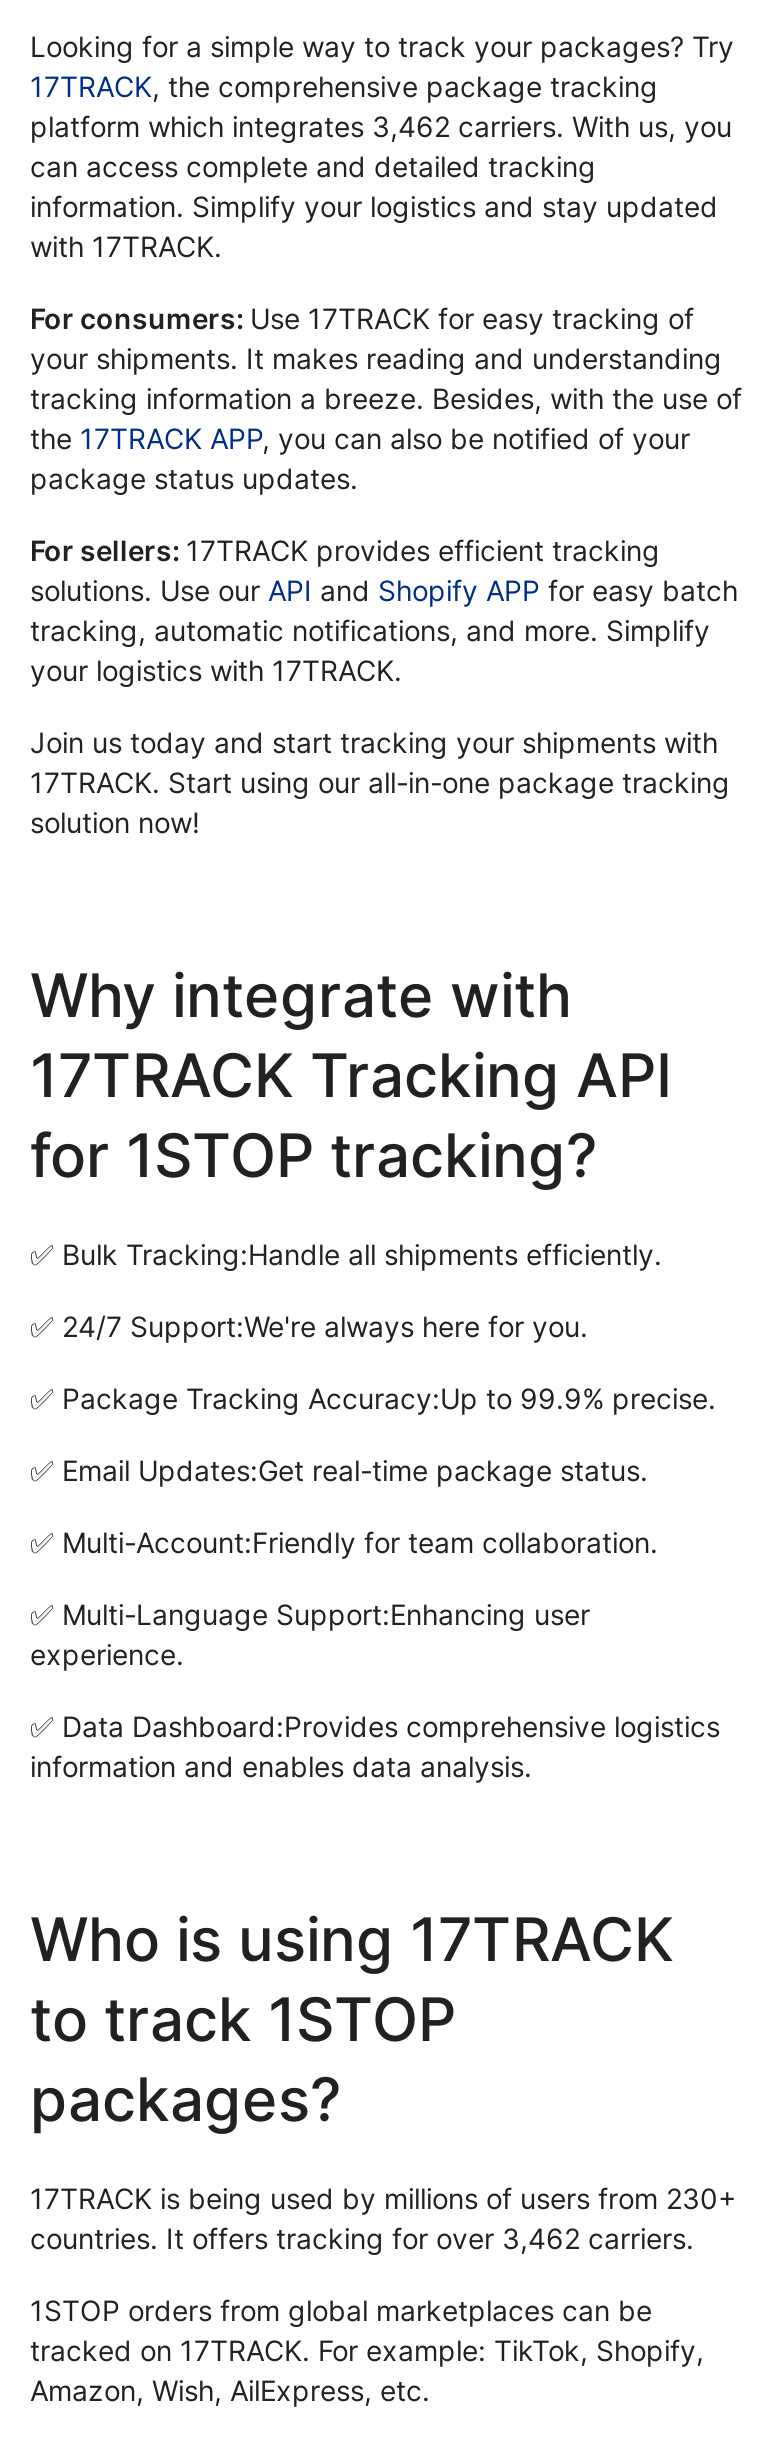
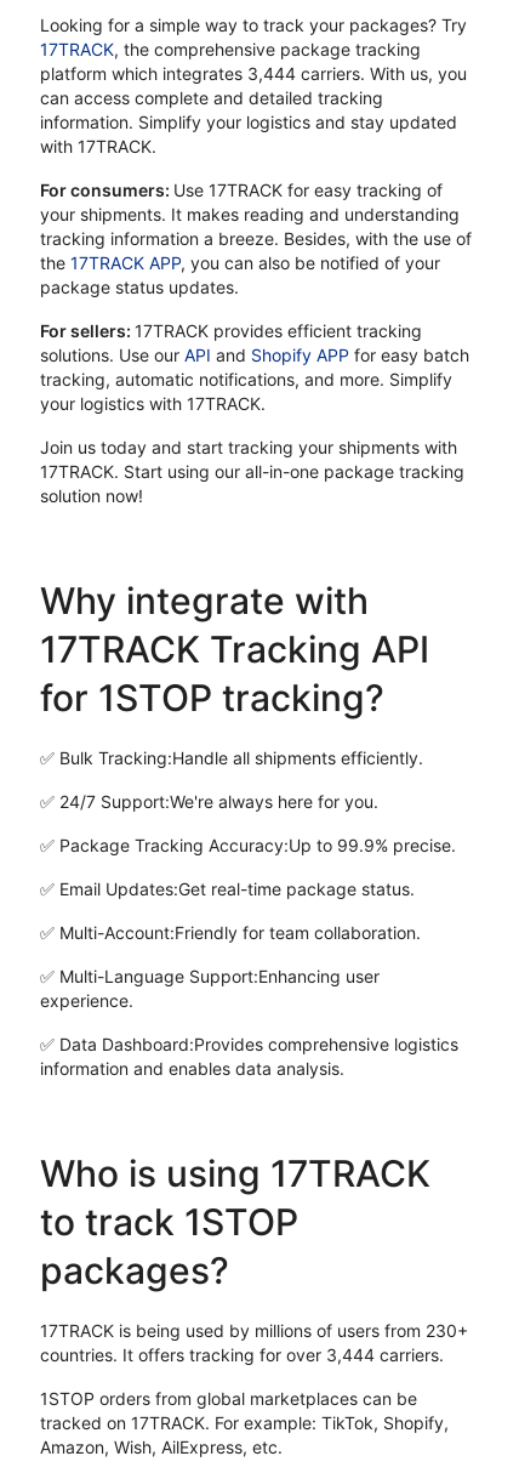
- platform which integrates 3,462 carriers. With us, you
+ platform which integrates 3,444 carriers. With us, you

- countries. It offers tracking for over 3,462 carriers.
+ countries. It offers tracking for over 3,444 carriers.
